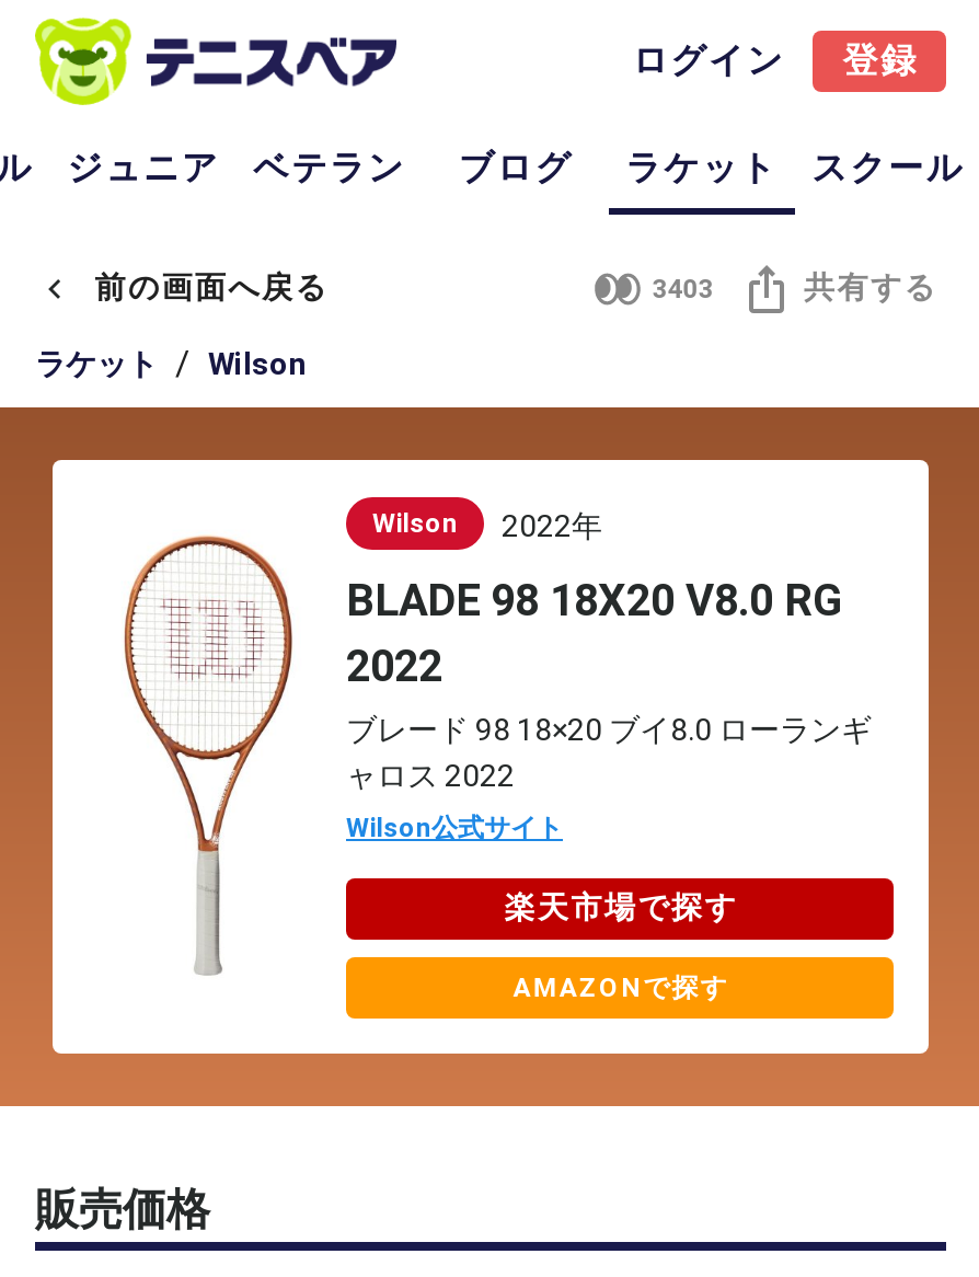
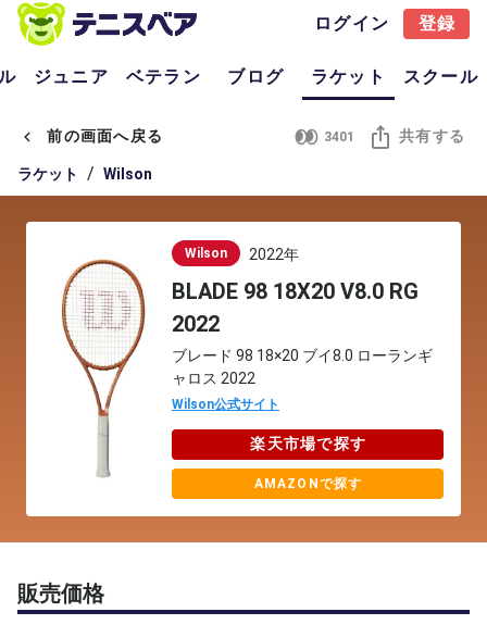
- 3403
+ 3401
